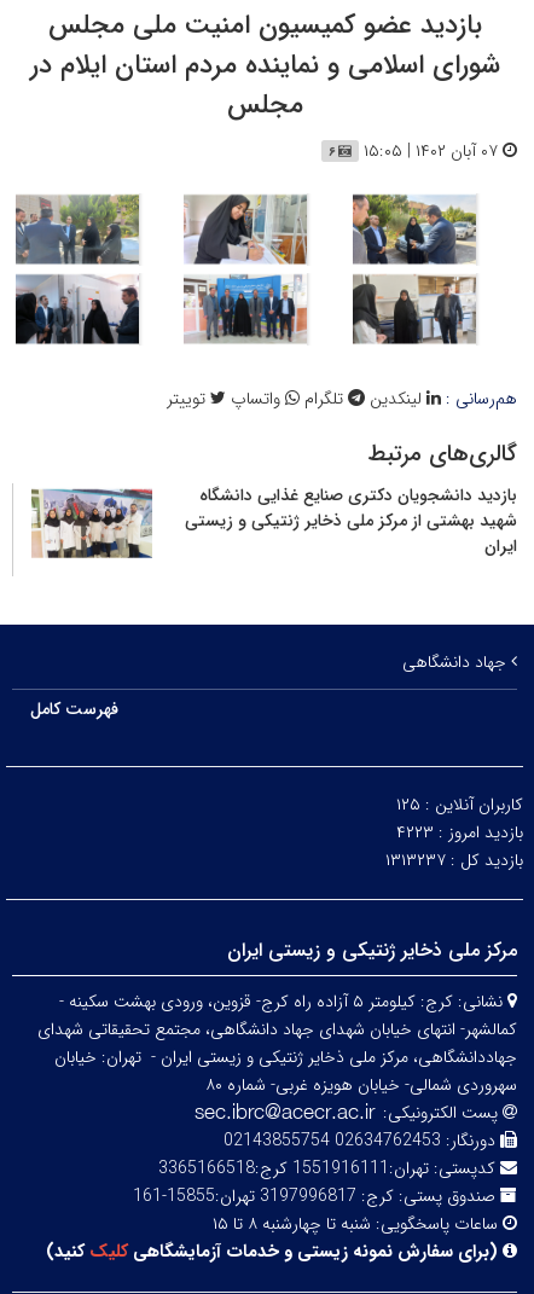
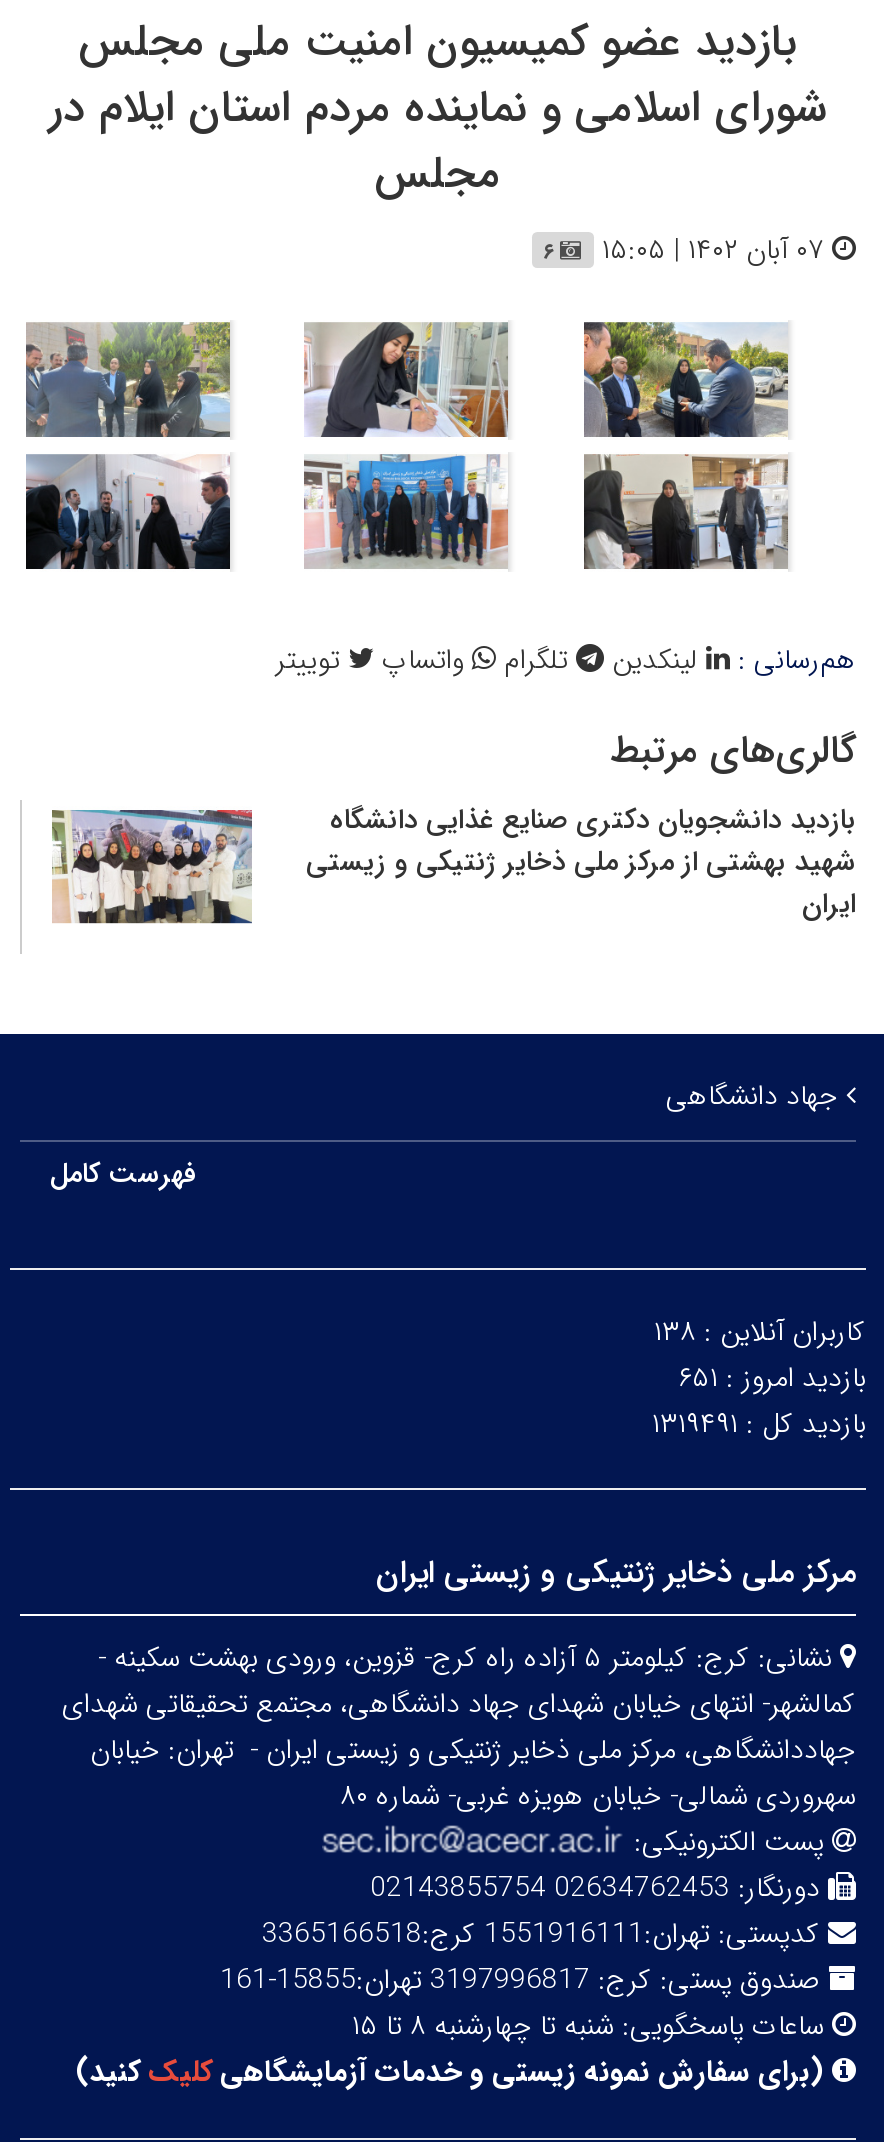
- کاربران آنلاین : ۱۲۵
+ کاربران آنلاین : ۱۳۸

- بازدید امروز : ۴۲۲۳
+ بازدید امروز : ۶۵۱

- بازدید کل : ۱۳۱۳۲۳۷
+ بازدید کل : ۱۳۱۹۴۹۱
